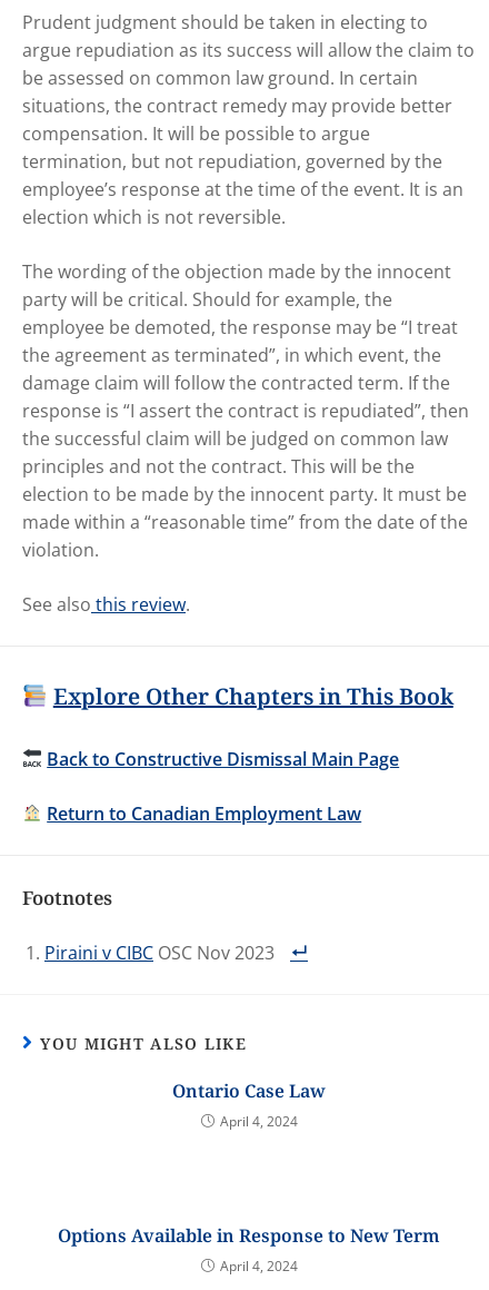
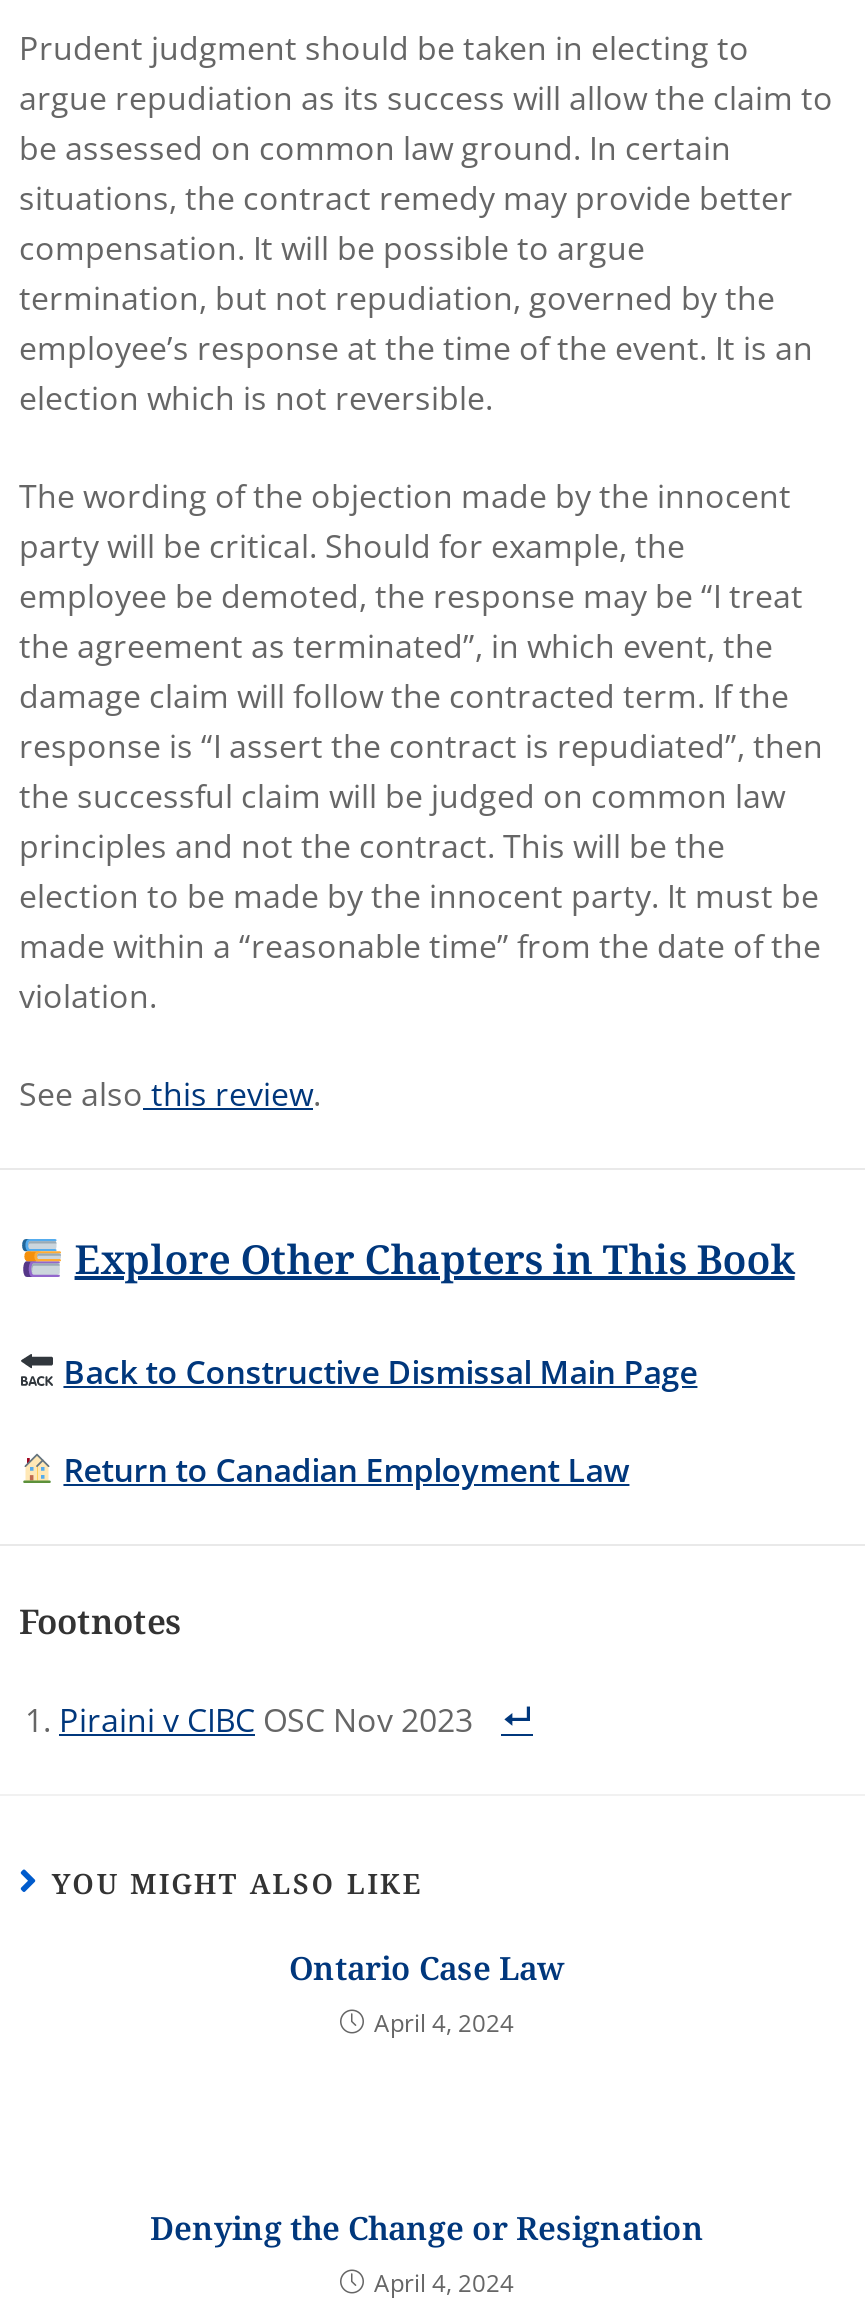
- Options Available in Response to New Term
+ Denying the Change or Resignation
